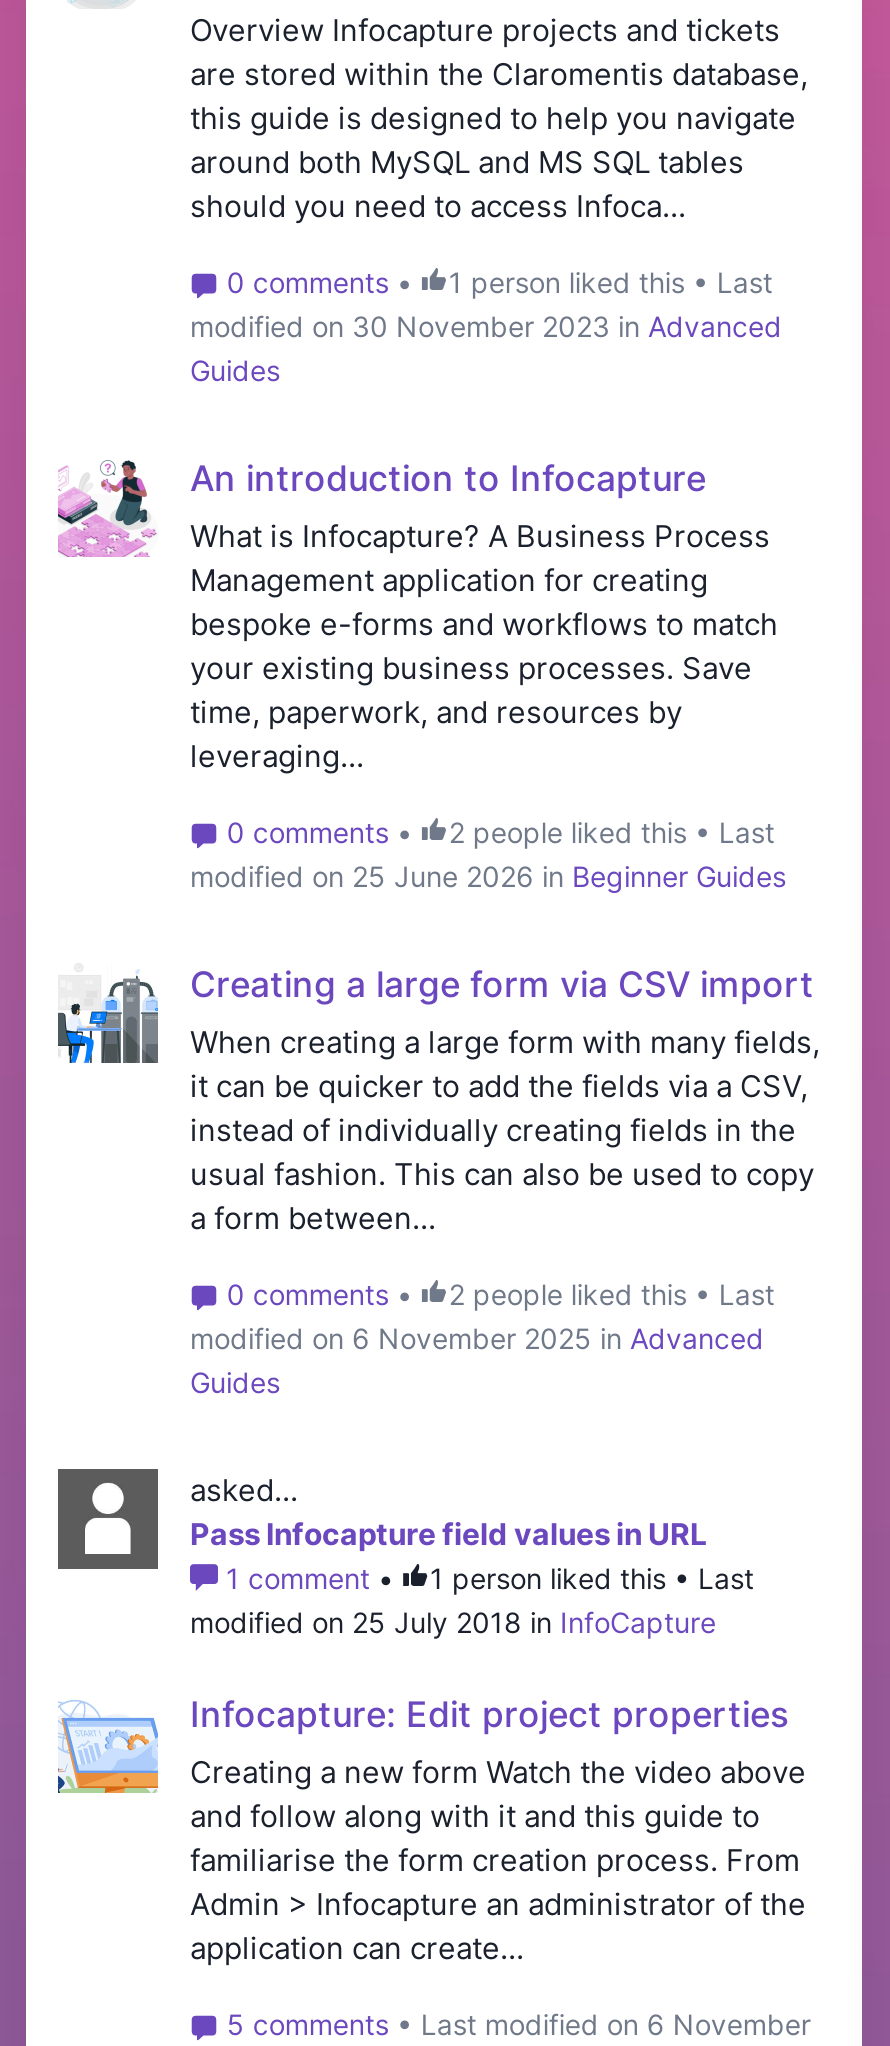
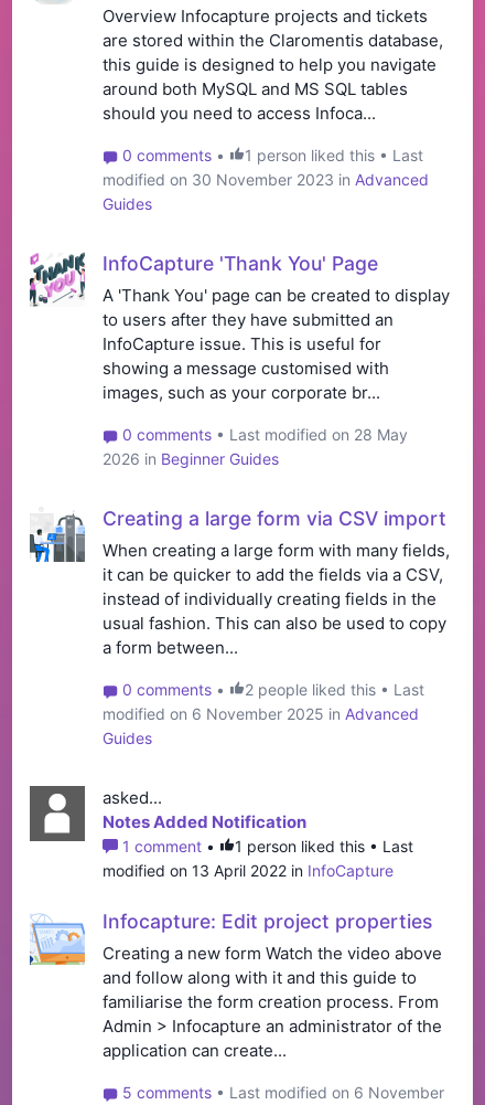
- [image]
- An introduction to Infocapture
- What is Infocapture? A Business Process
- Management application for creating
- bespoke e-forms and workflows to match
- your existing business processes. Save
- time, paperwork, and resources by
- leveraging...
+ [image]
+ InfoCapture 'Thank You' Page
+ A 'Thank You' page can be created to display
+ to users after they have submitted an
+ InfoCapture issue. This is useful for
+ showing a message customised with
+ images, such as your corporate br...

- 0 comments •
- 2 people liked this • Last
- modified on 25 June 2026 in Beginner Guides
+ 0 comments • Last modified on 28 May
+ 2026 in Beginner Guides

- Pass Infocapture field values in URL
+ Notes Added Notification

- modified on 25 July 2018 in InfoCapture
+ modified on 13 April 2022 in InfoCapture
